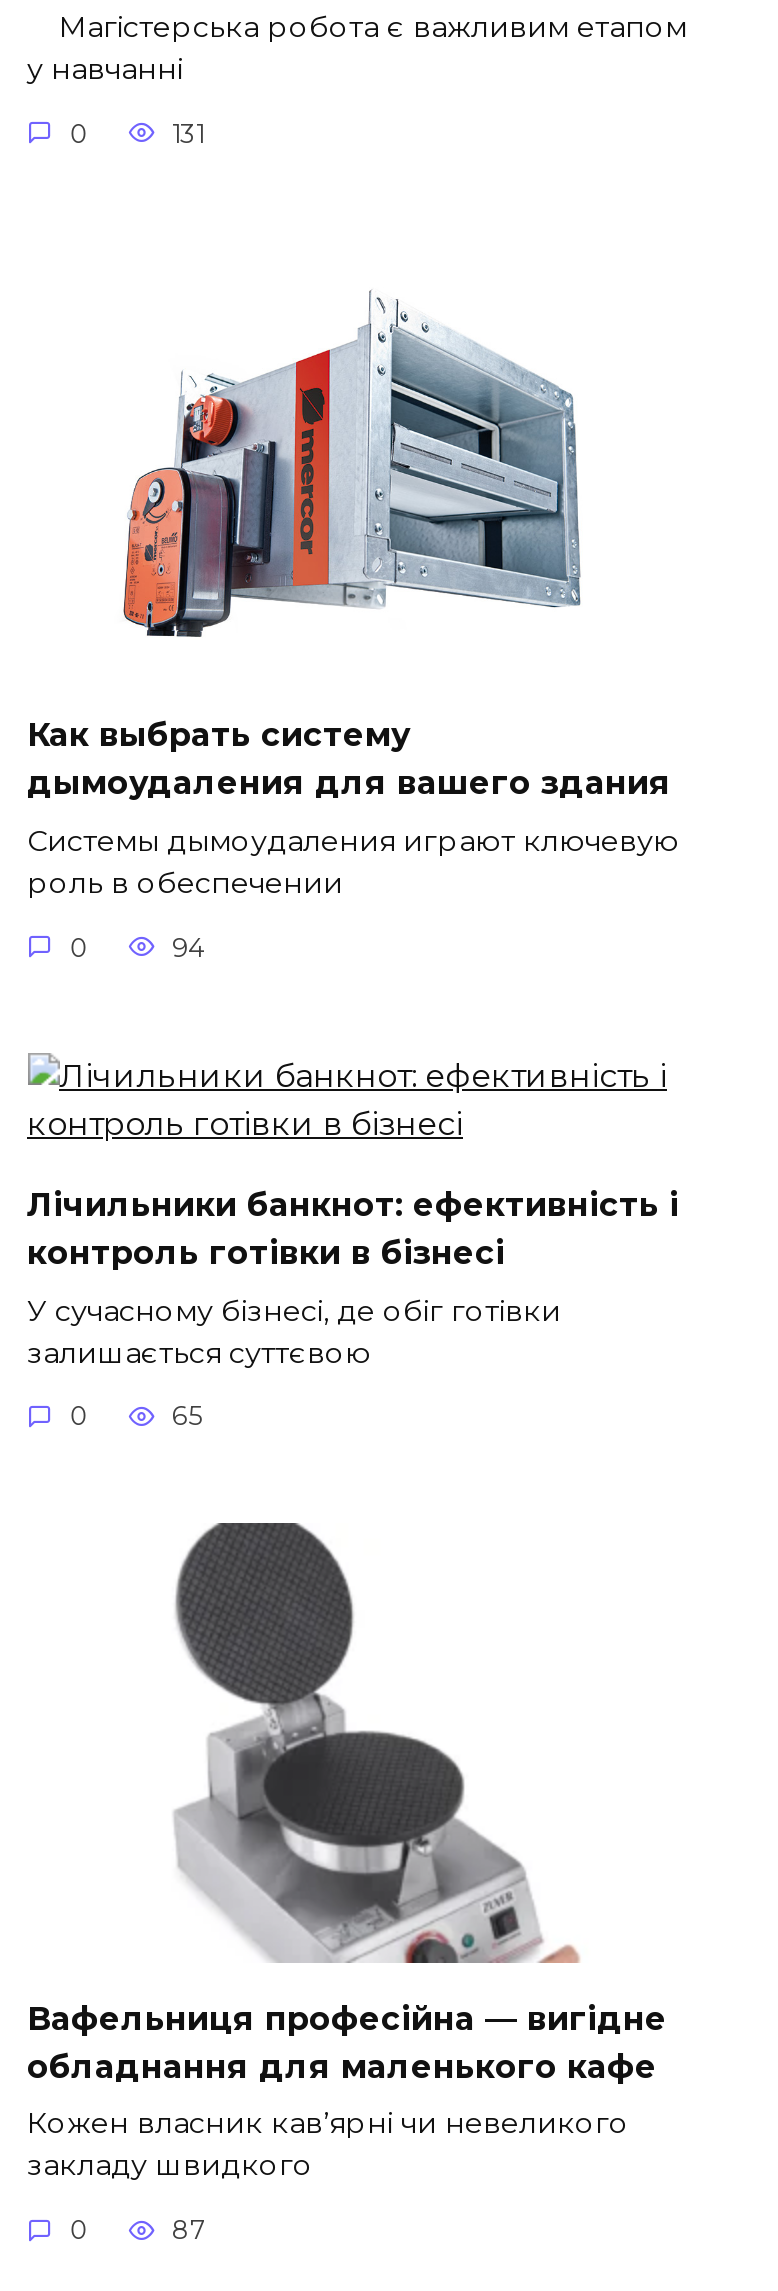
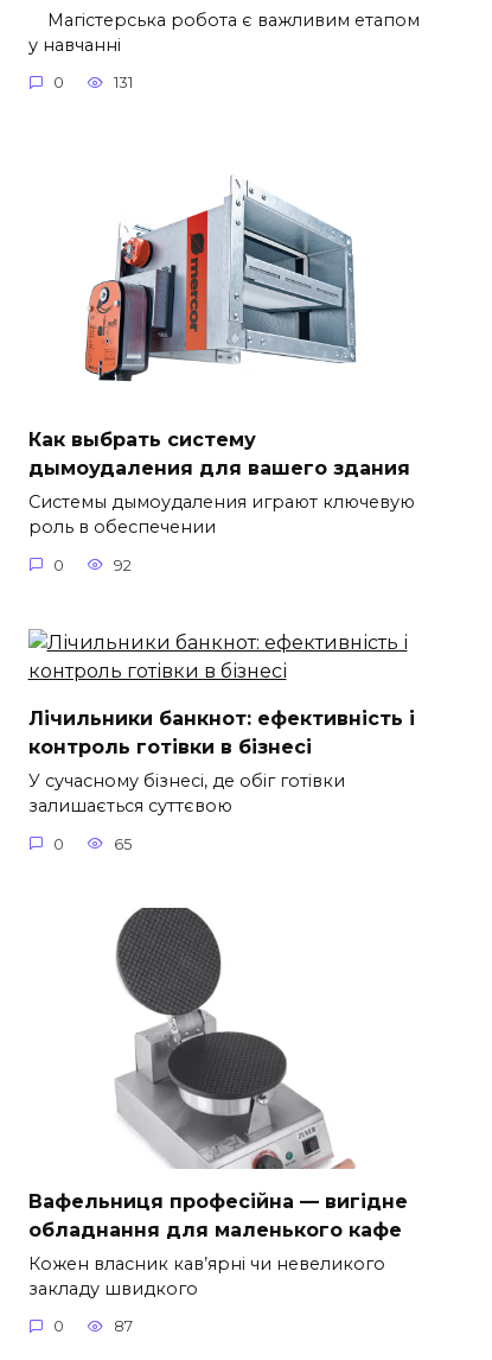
- 94
+ 92
